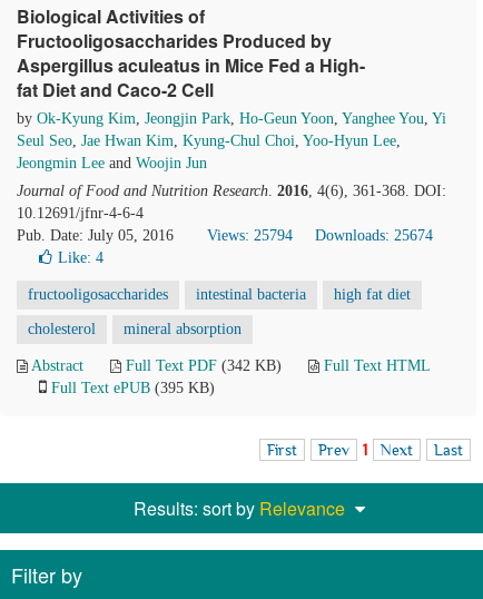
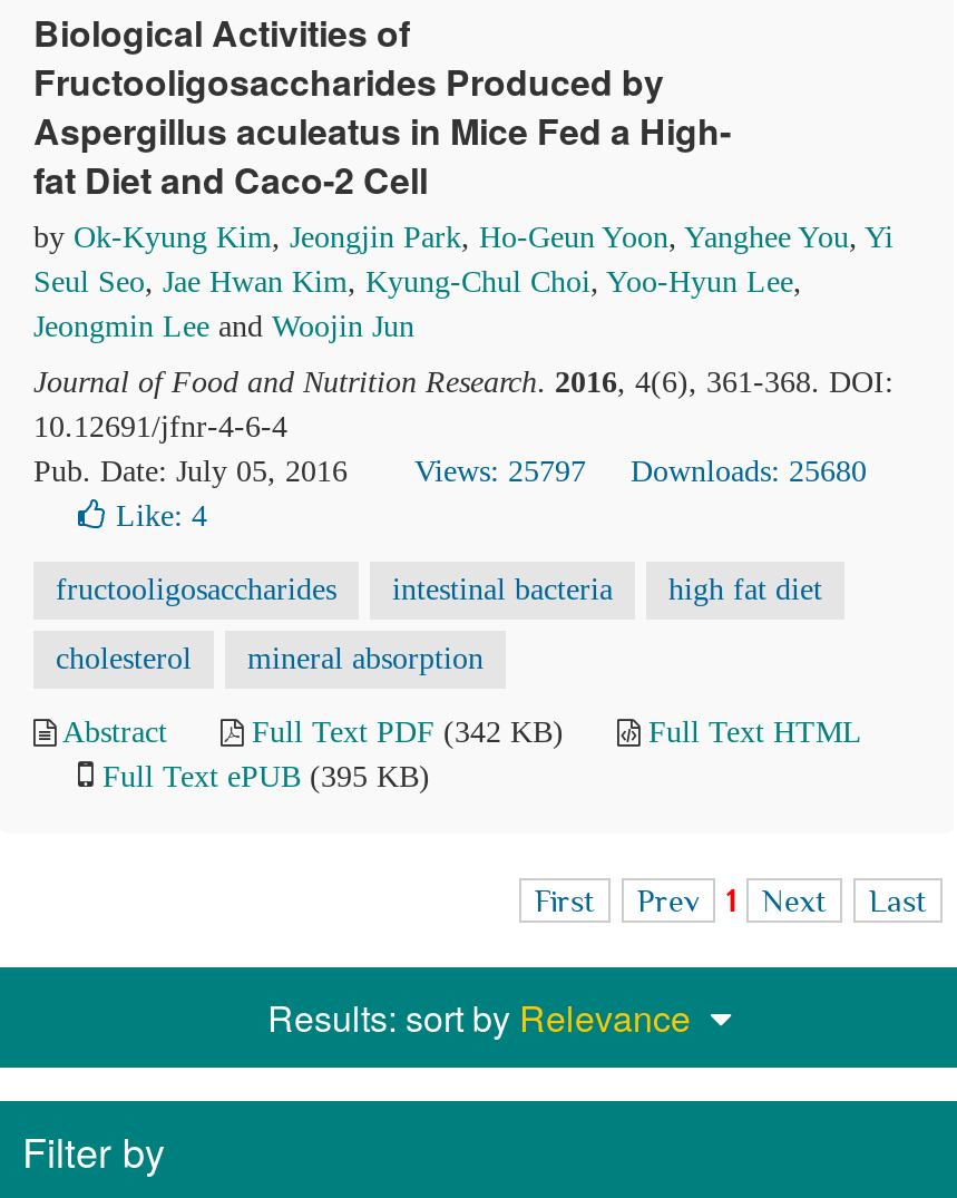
- Views: 25794
+ Views: 25797

- Downloads: 25674
+ Downloads: 25680
